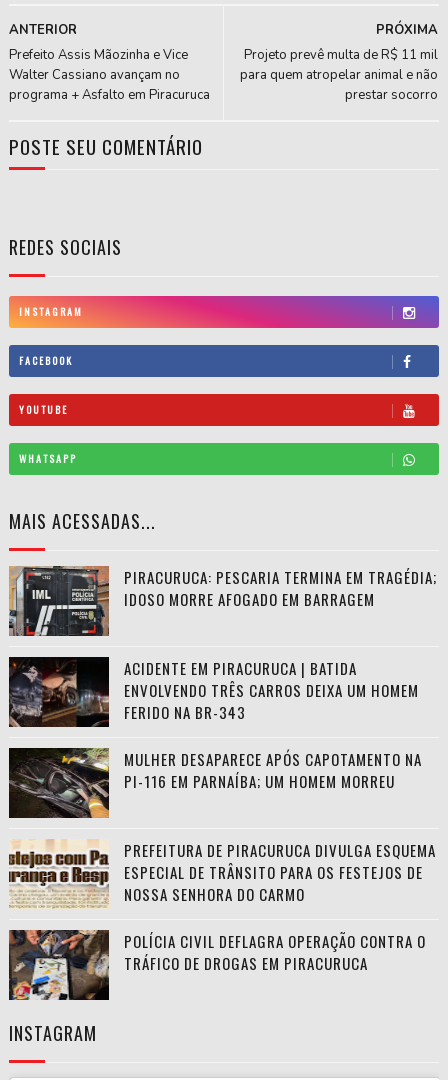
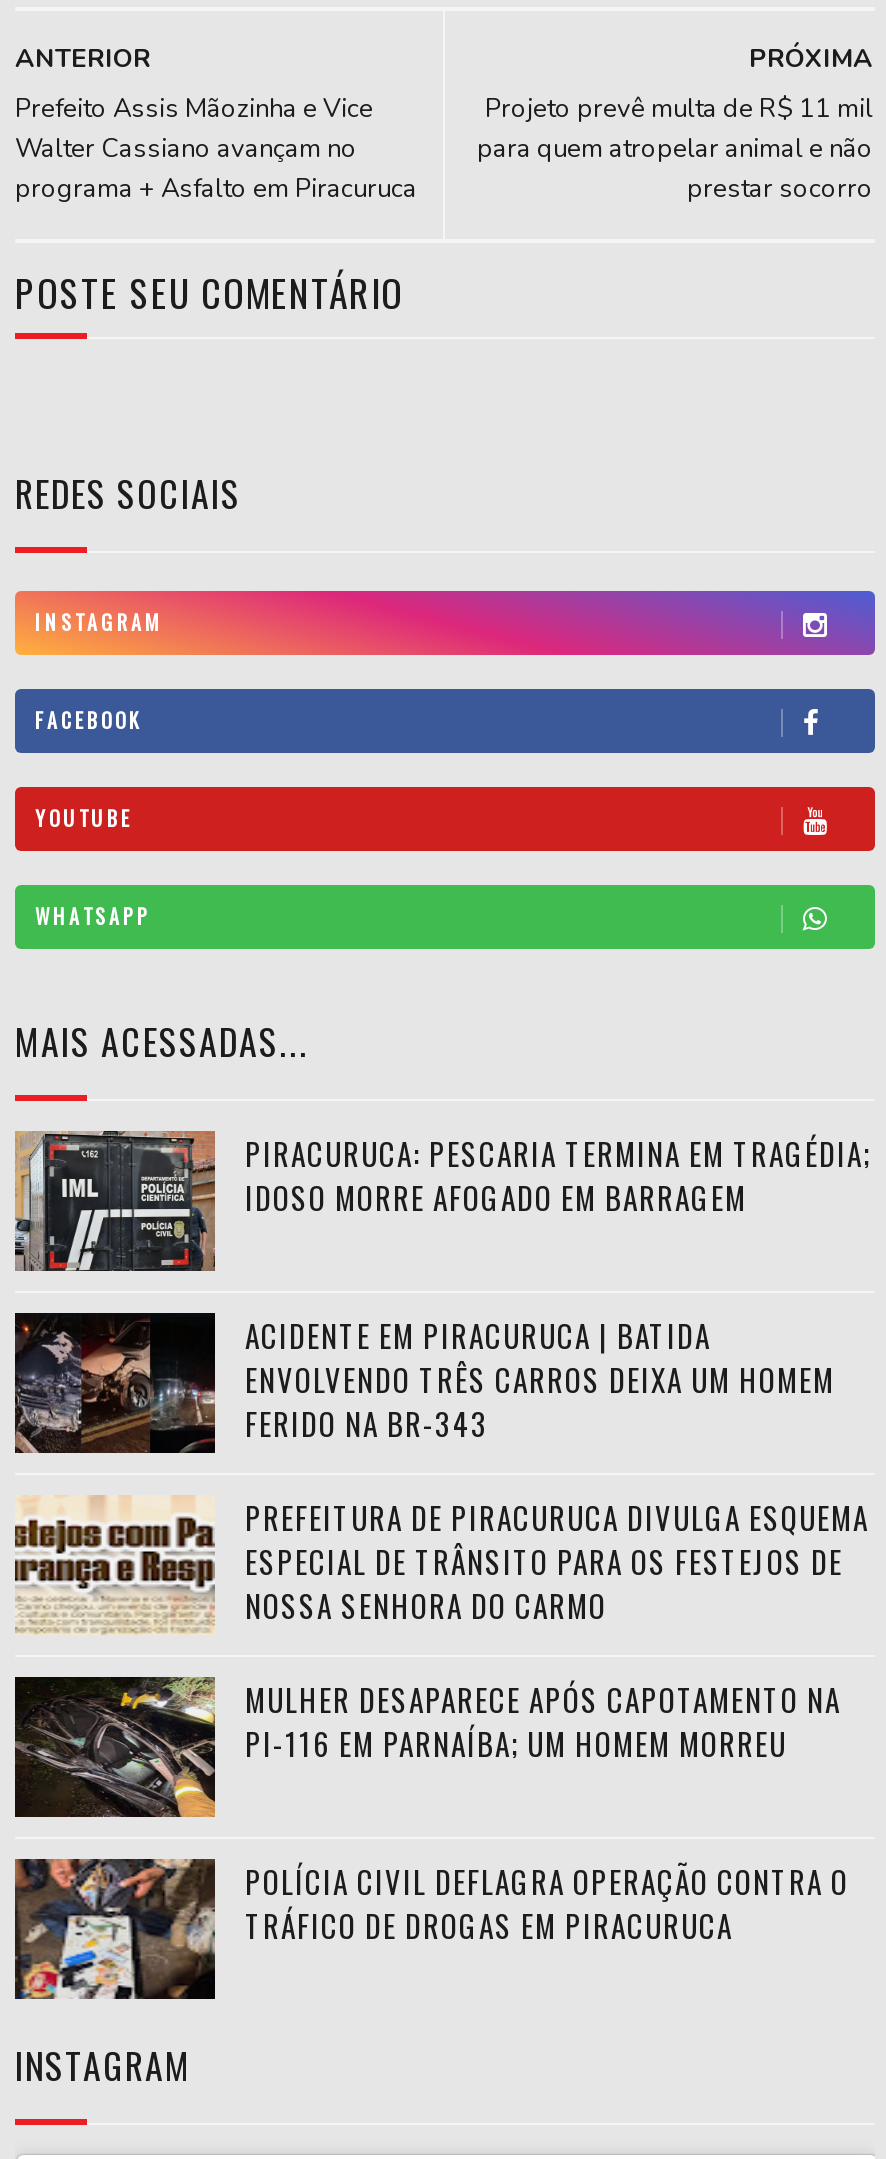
moved down: [image] | MULHER DESAPARECE APÓS CAPOTAMENTO NA | PI-116 EM PARNAÍBA; UM HOMEM MORREU

moved up: [image] | PREFEITURA DE PIRACURUCA DIVULGA ESQUEMA | ESPECIAL DE TRÂNSITO PARA OS FESTEJOS DE | NOSSA SENHORA DO CARMO
